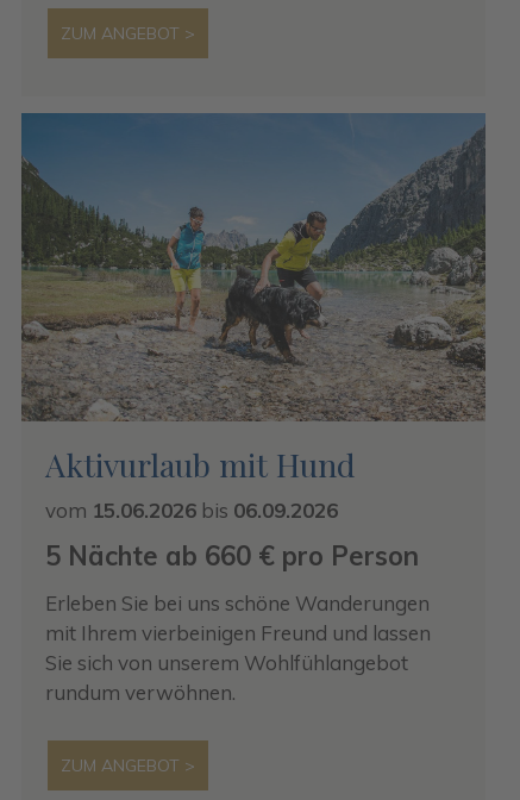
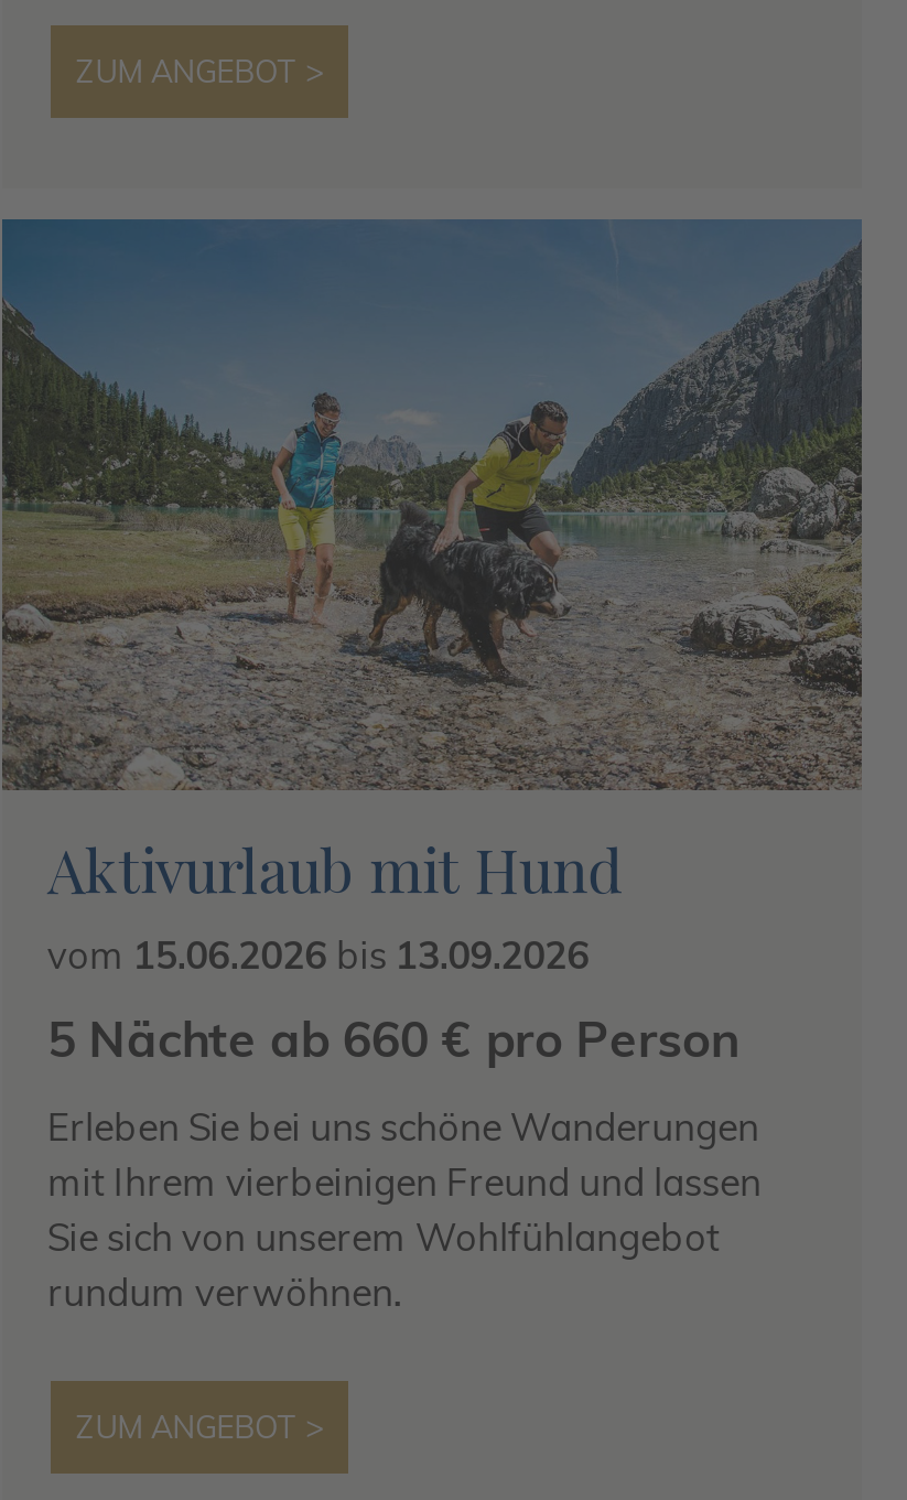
- vom 15.06.2026 bis 06.09.2026
+ vom 15.06.2026 bis 13.09.2026
